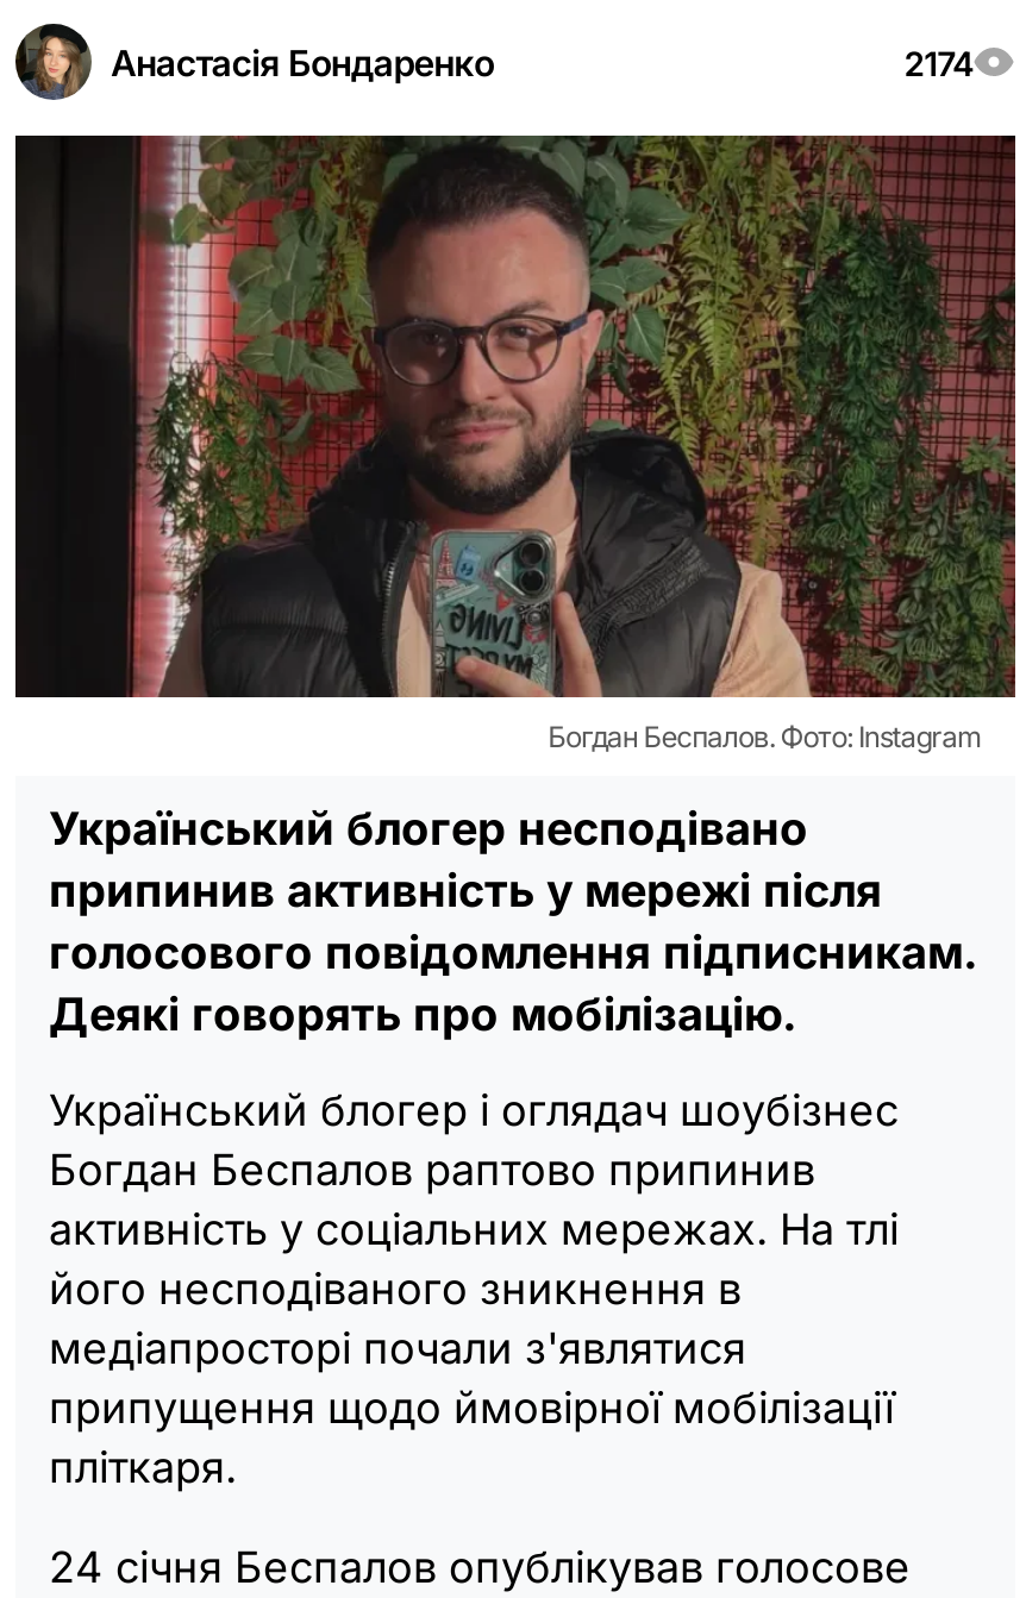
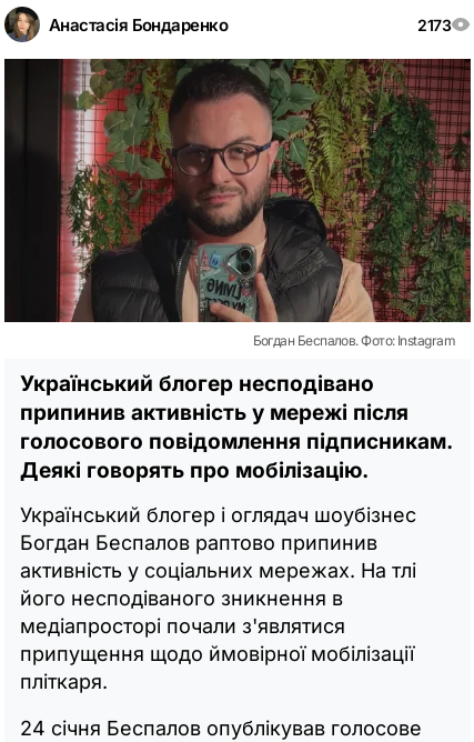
- 2174
+ 2173
